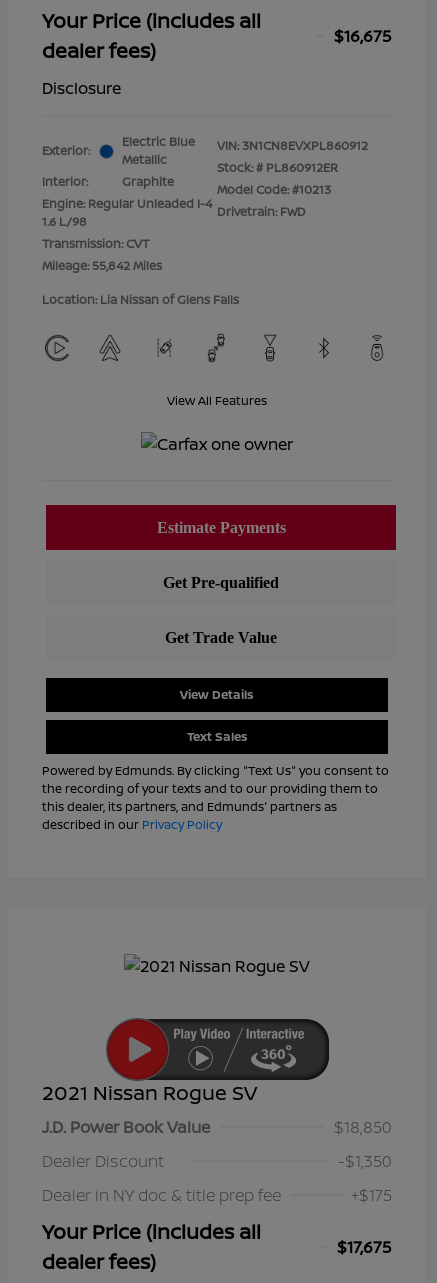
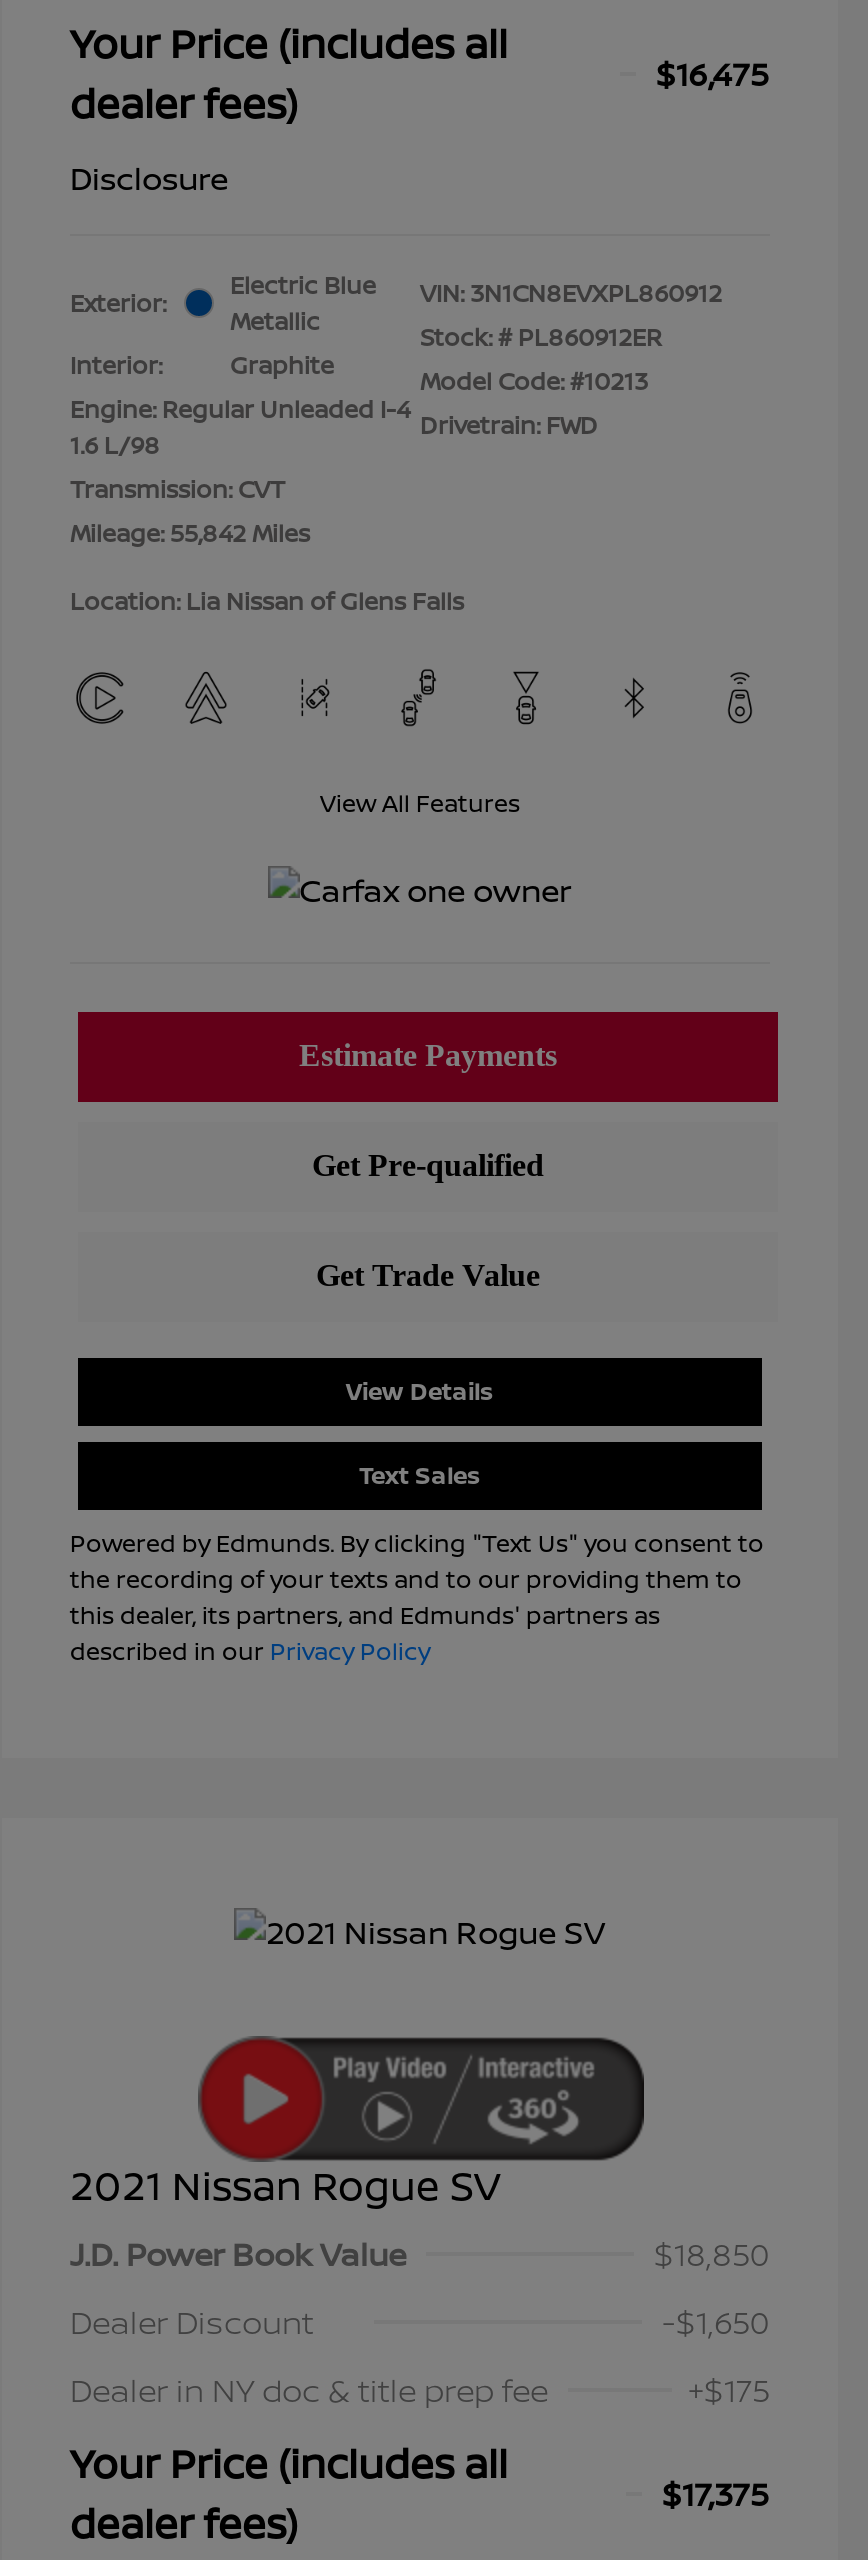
- $16,675
+ $16,475

- -$1,350
+ -$1,650

- $17,675
+ $17,375
